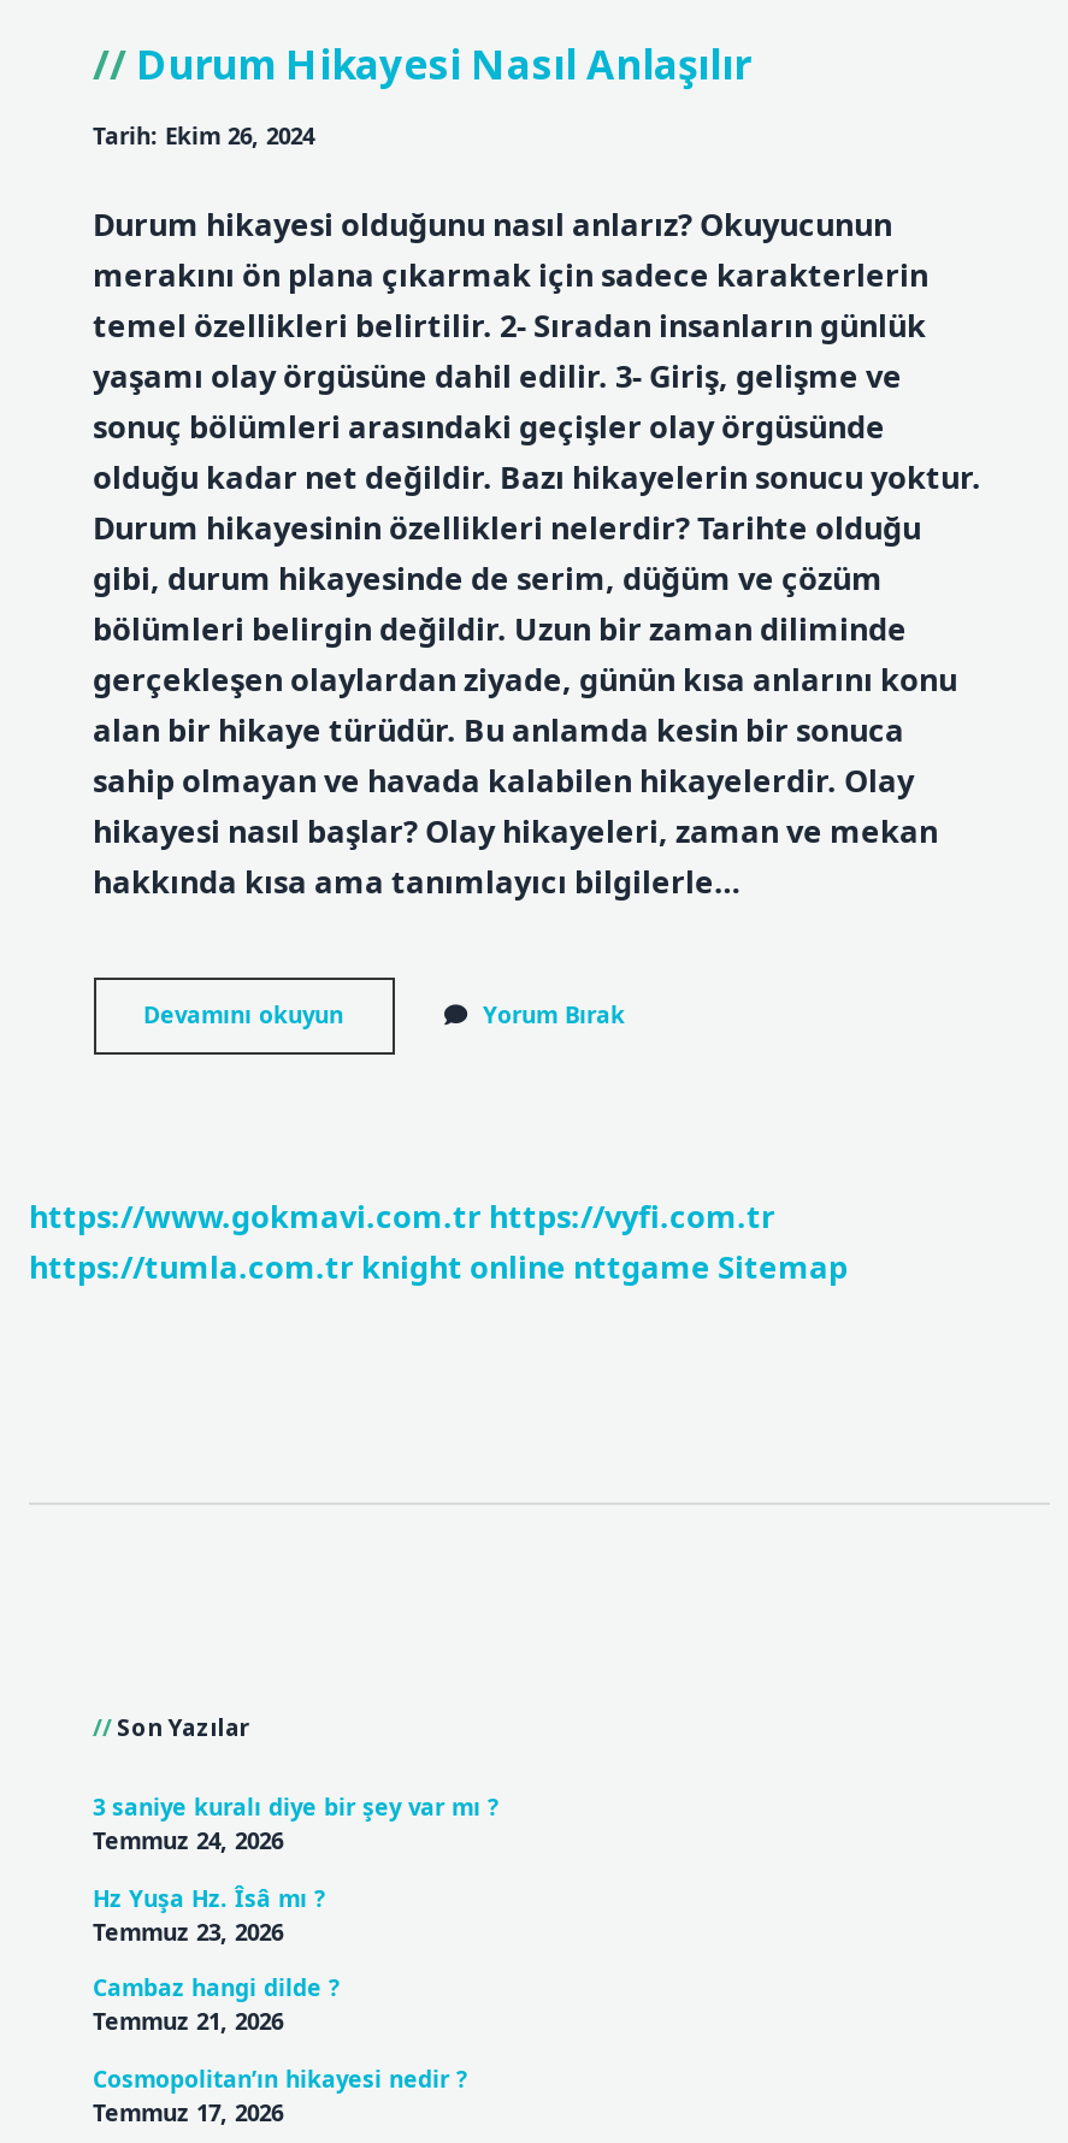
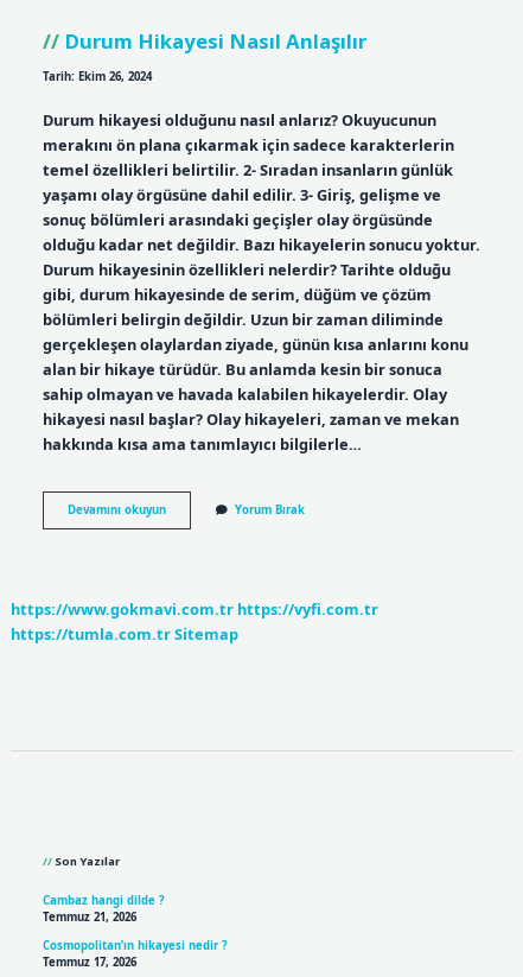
- https://tumla.com.tr knight online nttgame Sitemap
+ https://tumla.com.tr Sitemap

- 3 saniye kuralı diye bir şey var mı ?
- Temmuz 24, 2026
- Hz Yuşa Hz. Îsâ mı ?
- Temmuz 23, 2026
